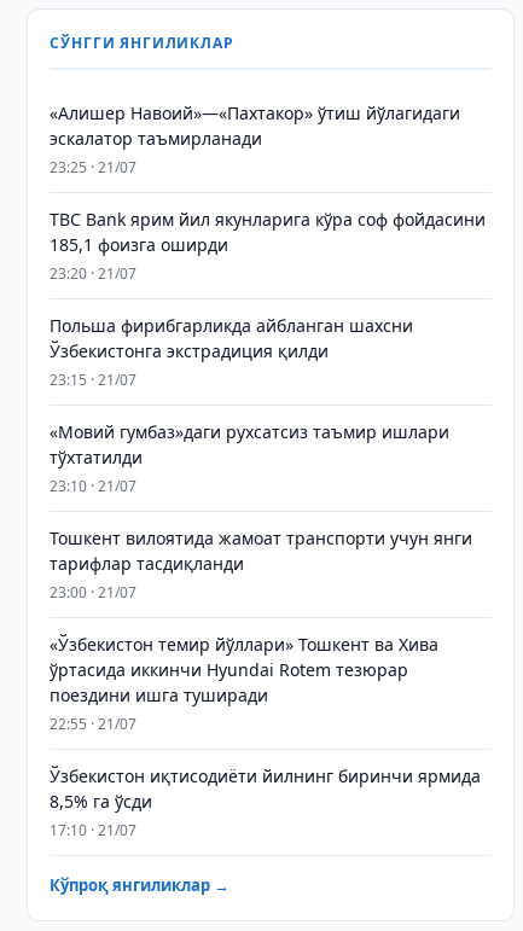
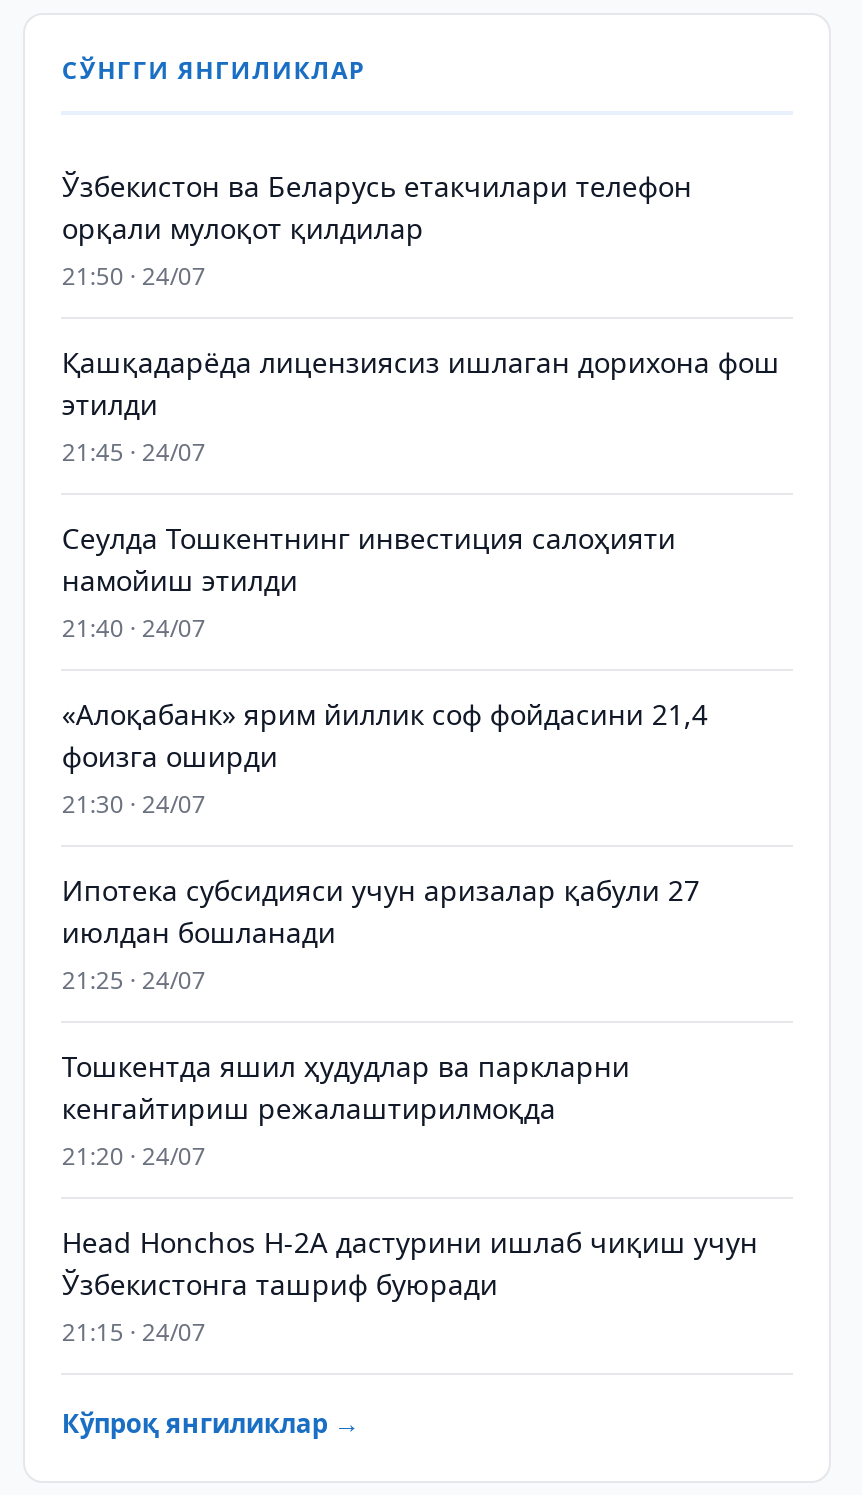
- «Алишер Навоий»—«Пахтакор» ўтиш йўлагидаги
- эскалатор таъмирланади
- 23:25 · 21/07
+ Ўзбекистон ва Беларусь етакчилари телефон
+ орқали мулоқот қилдилар
+ 21:50 · 24/07

- TBC Bank ярим йил якунларига кўра соф фойдасини
- 185,1 фоизга оширди
- 23:20 · 21/07
+ Қашқадарёда лицензиясиз ишлаган дорихона фош
+ этилди
+ 21:45 · 24/07

- Польша фирибгарликда айбланган шахсни
- Ўзбекистонга экстрадиция қилди
- 23:15 · 21/07
+ Сеулда Тошкентнинг инвестиция салоҳияти
+ намойиш этилди
+ 21:40 · 24/07

- «Мовий гумбаз»даги рухсатсиз таъмир ишлари
- тўхтатилди
- 23:10 · 21/07
+ «Алоқабанк» ярим йиллик соф фойдасини 21,4
+ фоизга оширди
+ 21:30 · 24/07

- Тошкент вилоятида жамоат транспорти учун янги
- тарифлар тасдиқланди
- 23:00 · 21/07
+ Ипотека субсидияси учун аризалар қабули 27
+ июлдан бошланади
+ 21:25 · 24/07

- «Ўзбекистон темир йўллари» Тошкент ва Хива
- ўртасида иккинчи Hyundai Rotem тезюрар
- поездини ишга туширади
- 22:55 · 21/07
+ Тошкентда яшил ҳудудлар ва паркларни
+ кенгайтириш режалаштирилмоқда
+ 21:20 · 24/07

- Ўзбекистон иқтисодиёти йилнинг биринчи ярмида
- 8,5% га ўсди
- 17:10 · 21/07
+ Head Honchos H-2А дастурини ишлаб чиқиш учун
+ Ўзбекистонга ташриф буюради
+ 21:15 · 24/07
